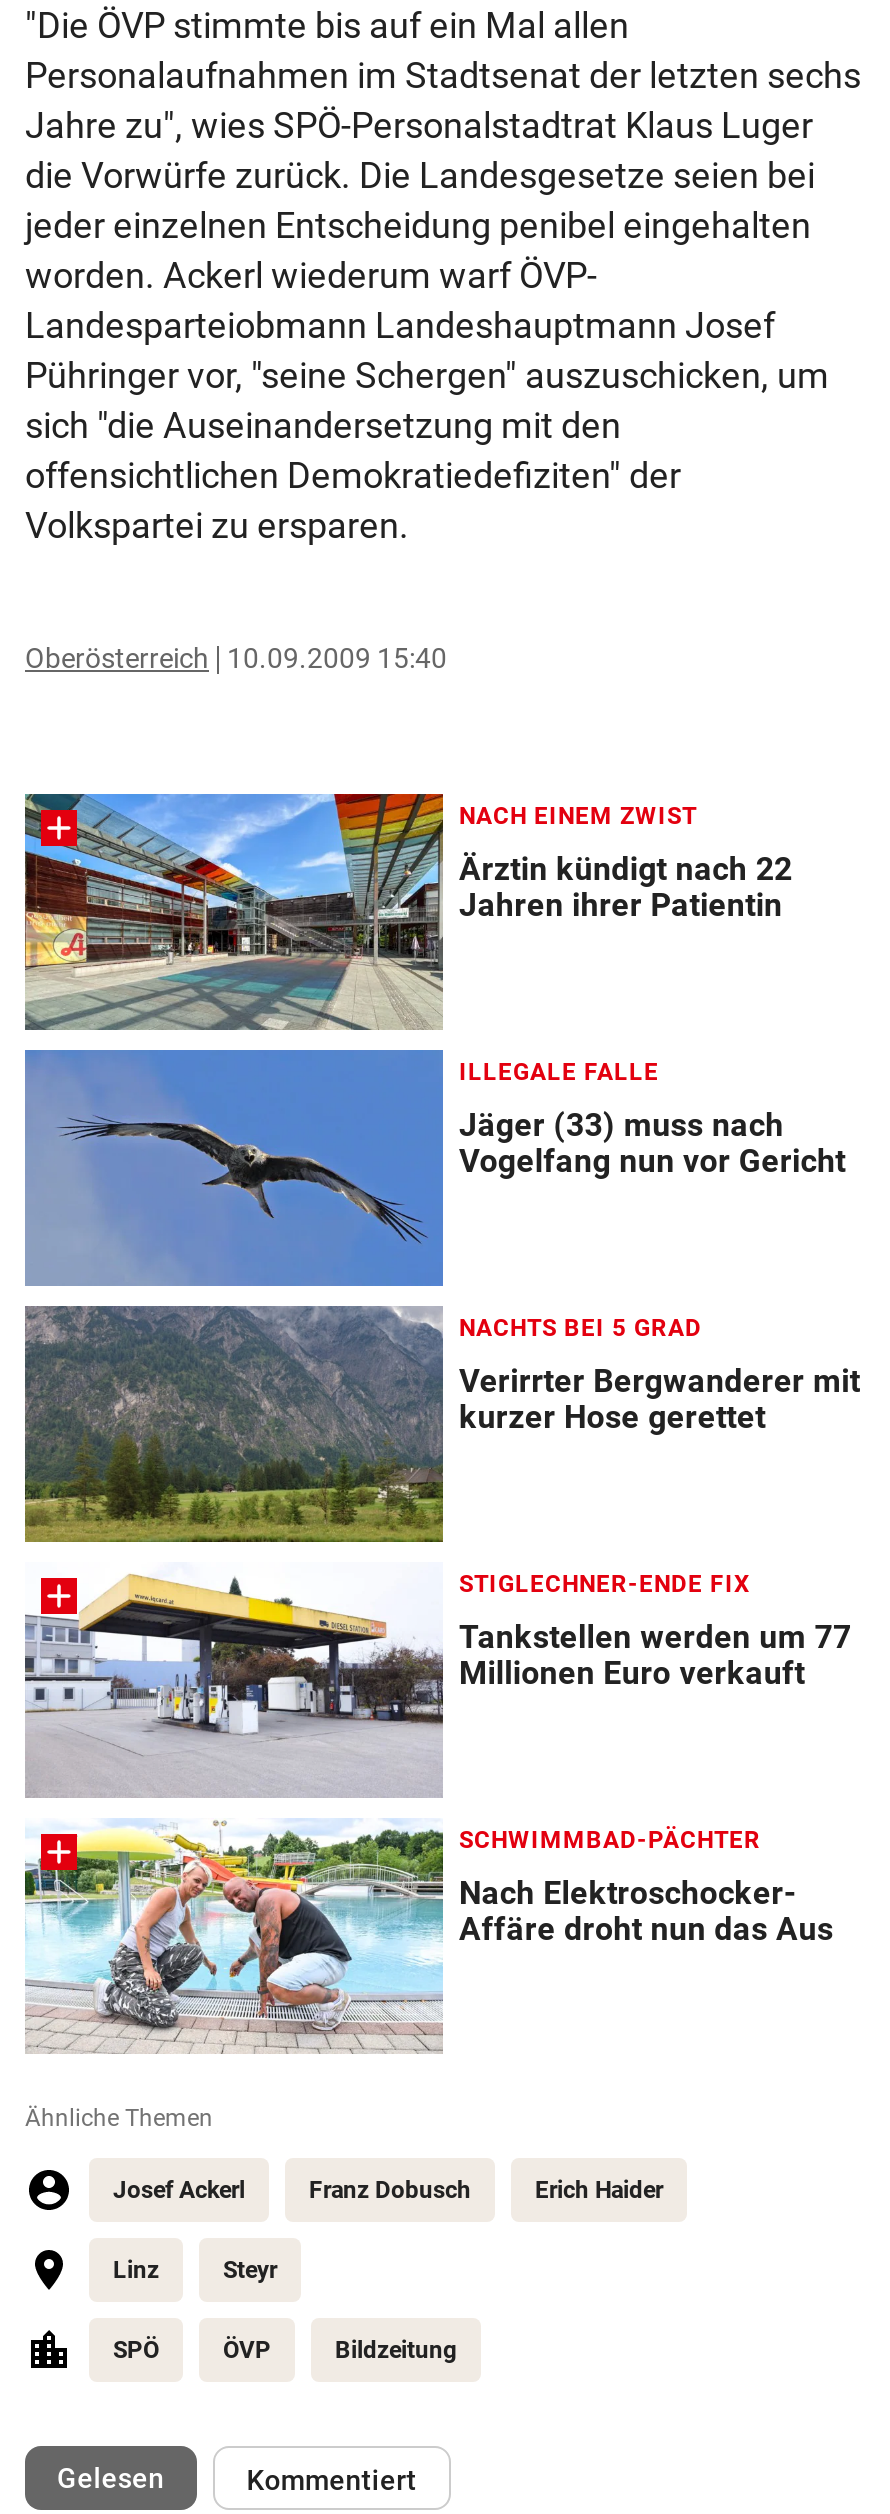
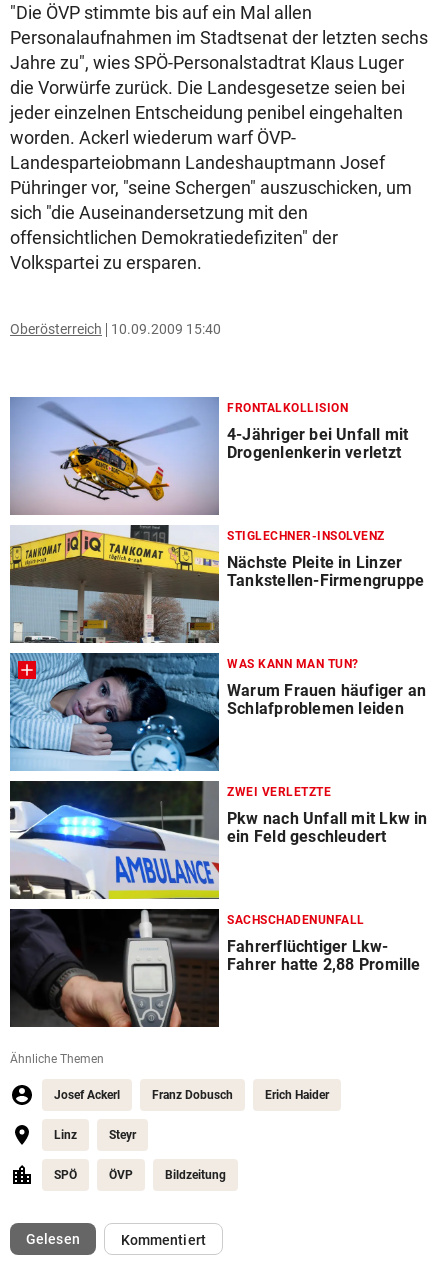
- [image]
- NACH EINEM ZWIST
+ [image]
+ FRONTALKOLLISION

- Ärztin kündigt nach 22
- Jahren ihrer Patientin
+ 4-Jähriger bei Unfall mit
+ Drogenlenkerin verletzt

- [image]
- ILLEGALE FALLE
+ [image]
+ STIGLECHNER-INSOLVENZ

- Jäger (33) muss nach
- Vogelfang nun vor Gericht
+ Nächste Pleite in Linzer
+ Tankstellen-Firmengruppe

- [image]
- NACHTS BEI 5 GRAD
+ [image]
+ WAS KANN MAN TUN?

- Verirrter Bergwanderer mit
- kurzer Hose gerettet
+ Warum Frauen häufiger an
+ Schlafproblemen leiden

- [image]
- STIGLECHNER-ENDE FIX
+ [image]
+ ZWEI VERLETZTE

- Tankstellen werden um 77
- Millionen Euro verkauft
+ Pkw nach Unfall mit Lkw in
+ ein Feld geschleudert

- [image]
- SCHWIMMBAD-PÄCHTER
+ [image]
+ SACHSCHADENUNFALL

- Nach Elektroschocker-
- Affäre droht nun das Aus
+ Fahrerflüchtiger Lkw-
+ Fahrer hatte 2,88 Promille
